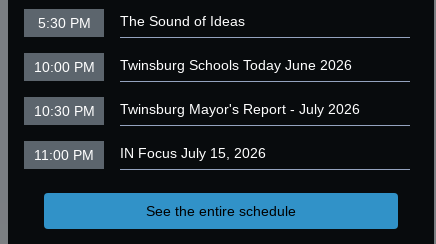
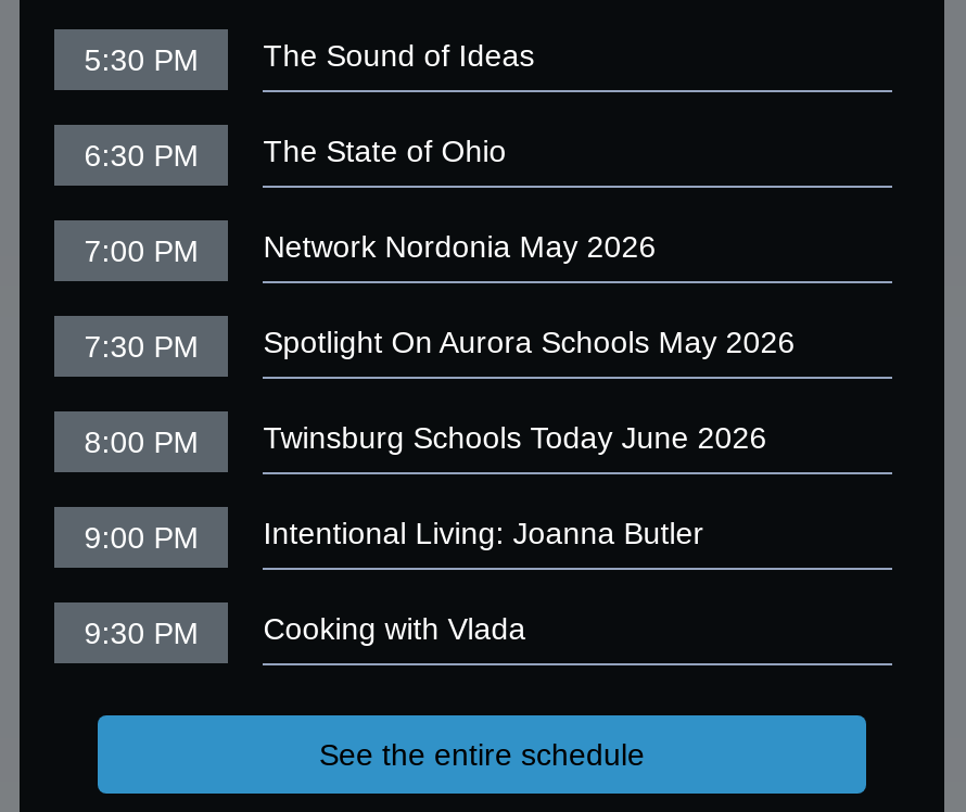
- 10:00 PM
+ 6:30 PM
+ The State of Ohio
+ 7:00 PM
+ Network Nordonia May 2026
+ 7:30 PM
+ Spotlight On Aurora Schools May 2026
+ 8:00 PM

- 10:30 PM
- Twinsburg Mayor's Report - July 2026
+ 9:00 PM
+ Intentional Living: Joanna Butler

- 11:00 PM
- IN Focus July 15, 2026
+ 9:30 PM
+ Cooking with Vlada
